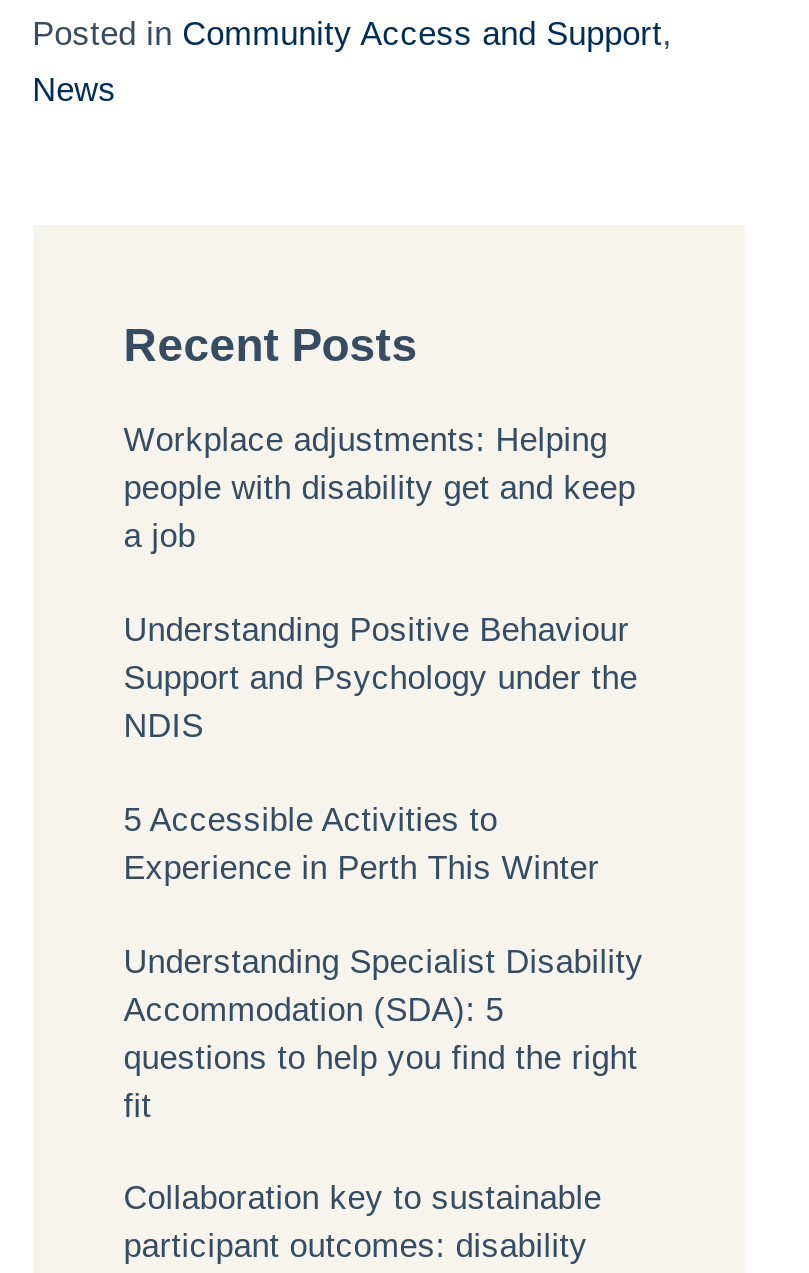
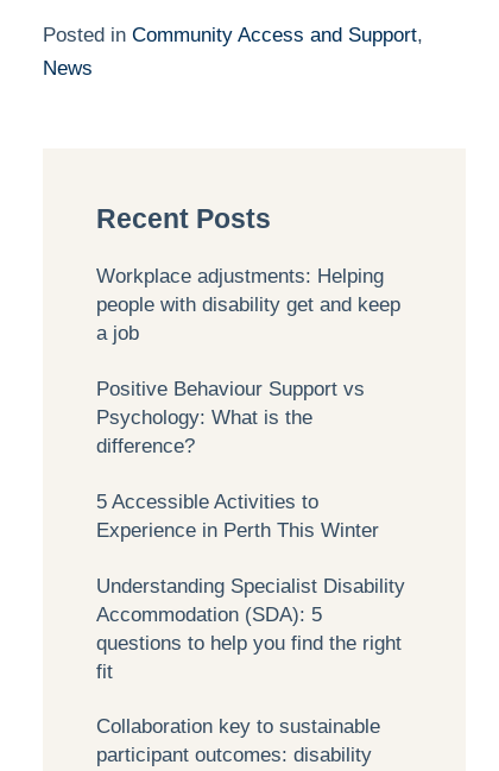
- Understanding Positive Behaviour
- Support and Psychology under the
- NDIS
+ Positive Behaviour Support vs
+ Psychology: What is the
+ difference?
